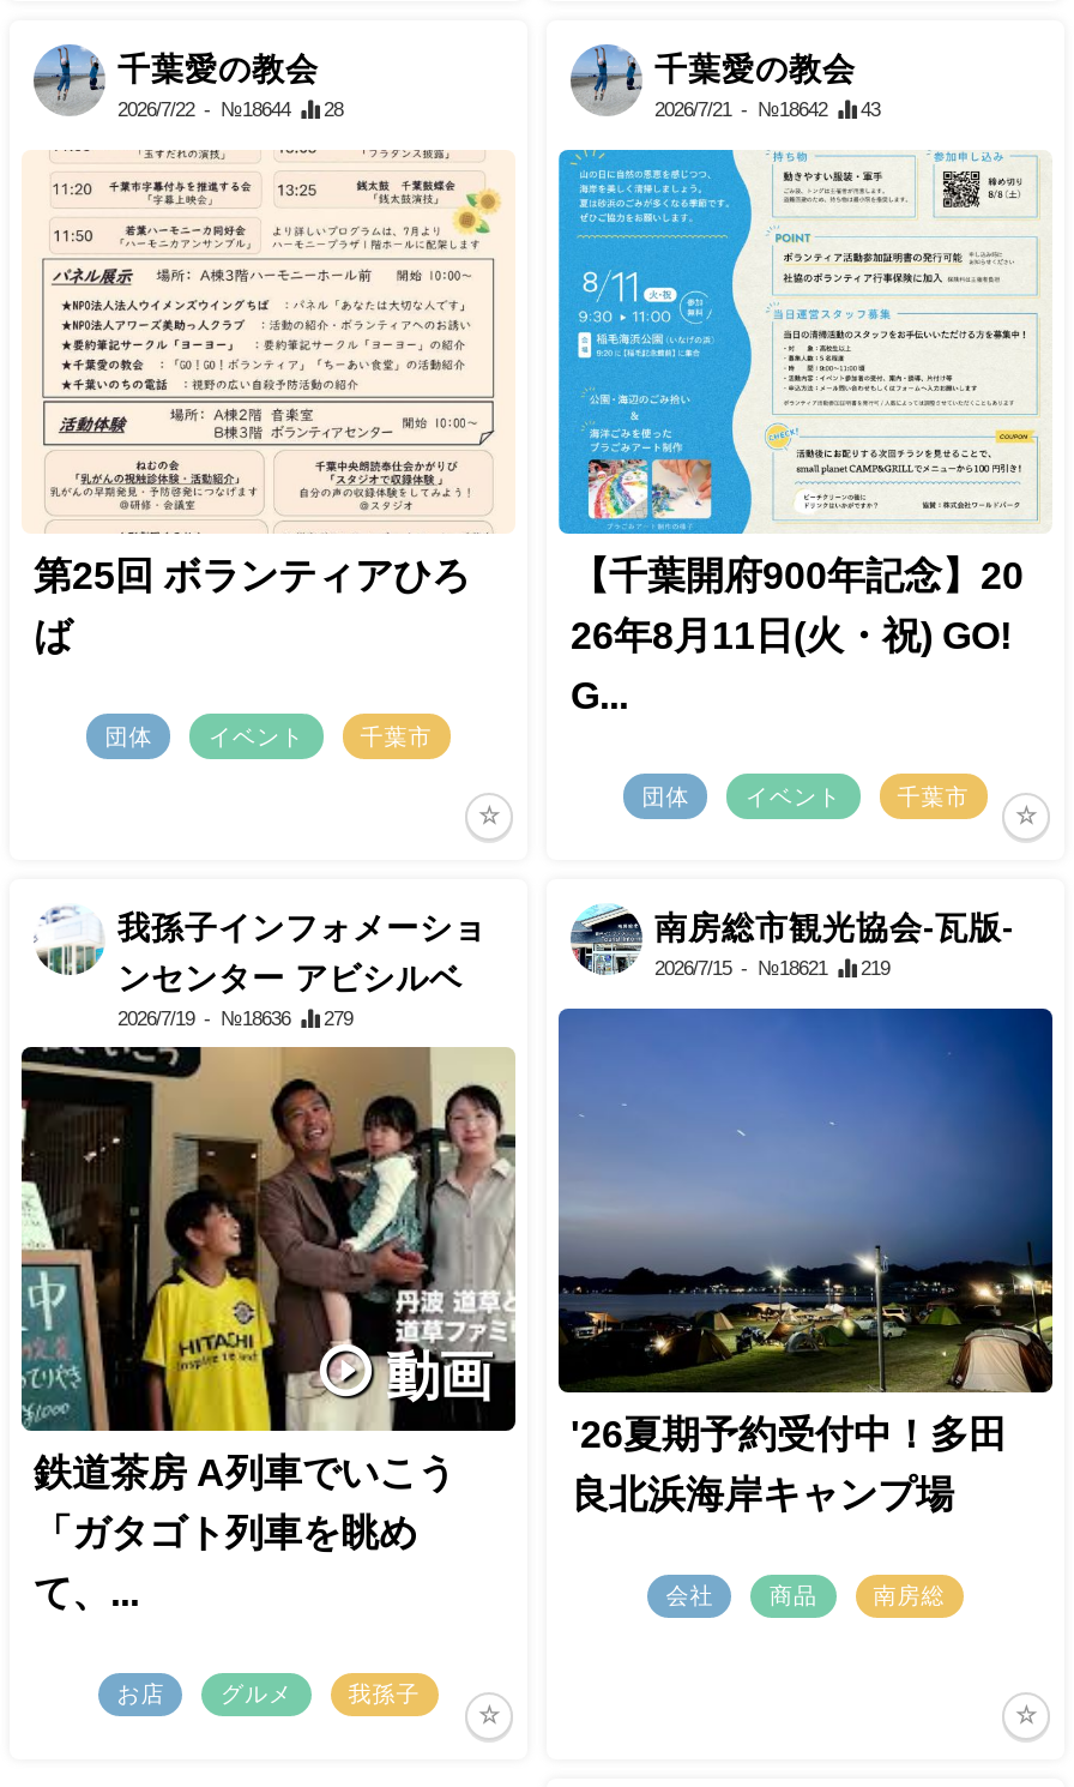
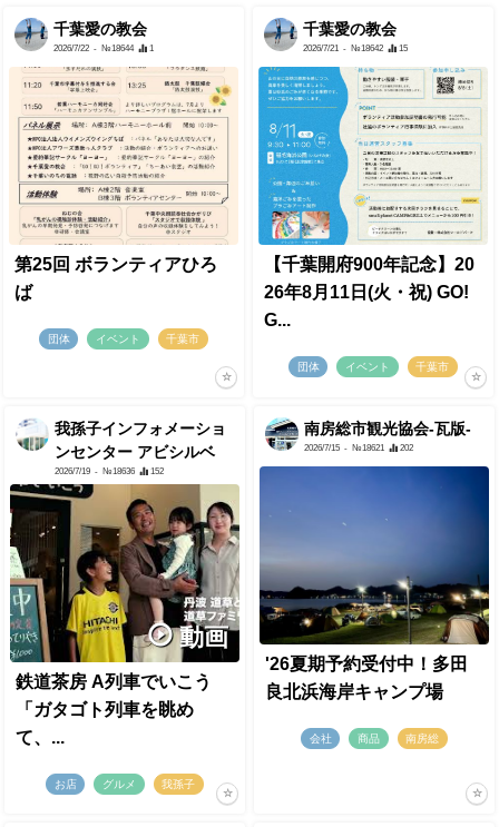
- 2026/7/22 - №18644 28
+ 2026/7/22 - №18644 1

- 2026/7/21 - №18642 43
+ 2026/7/21 - №18642 15

- 2026/7/15 - №18621 219
+ 2026/7/15 - №18621 202

- 2026/7/19 - №18636 279
+ 2026/7/19 - №18636 152
